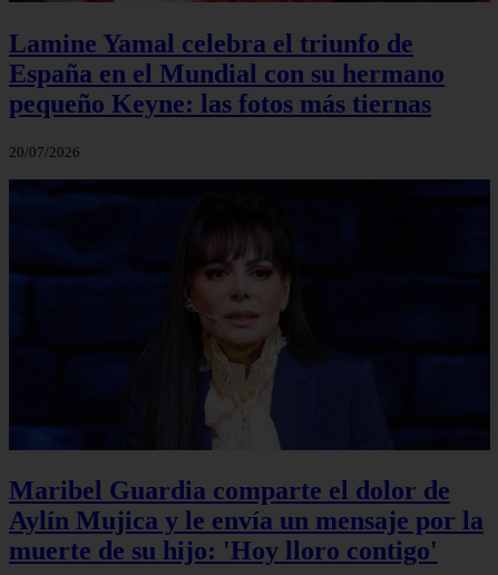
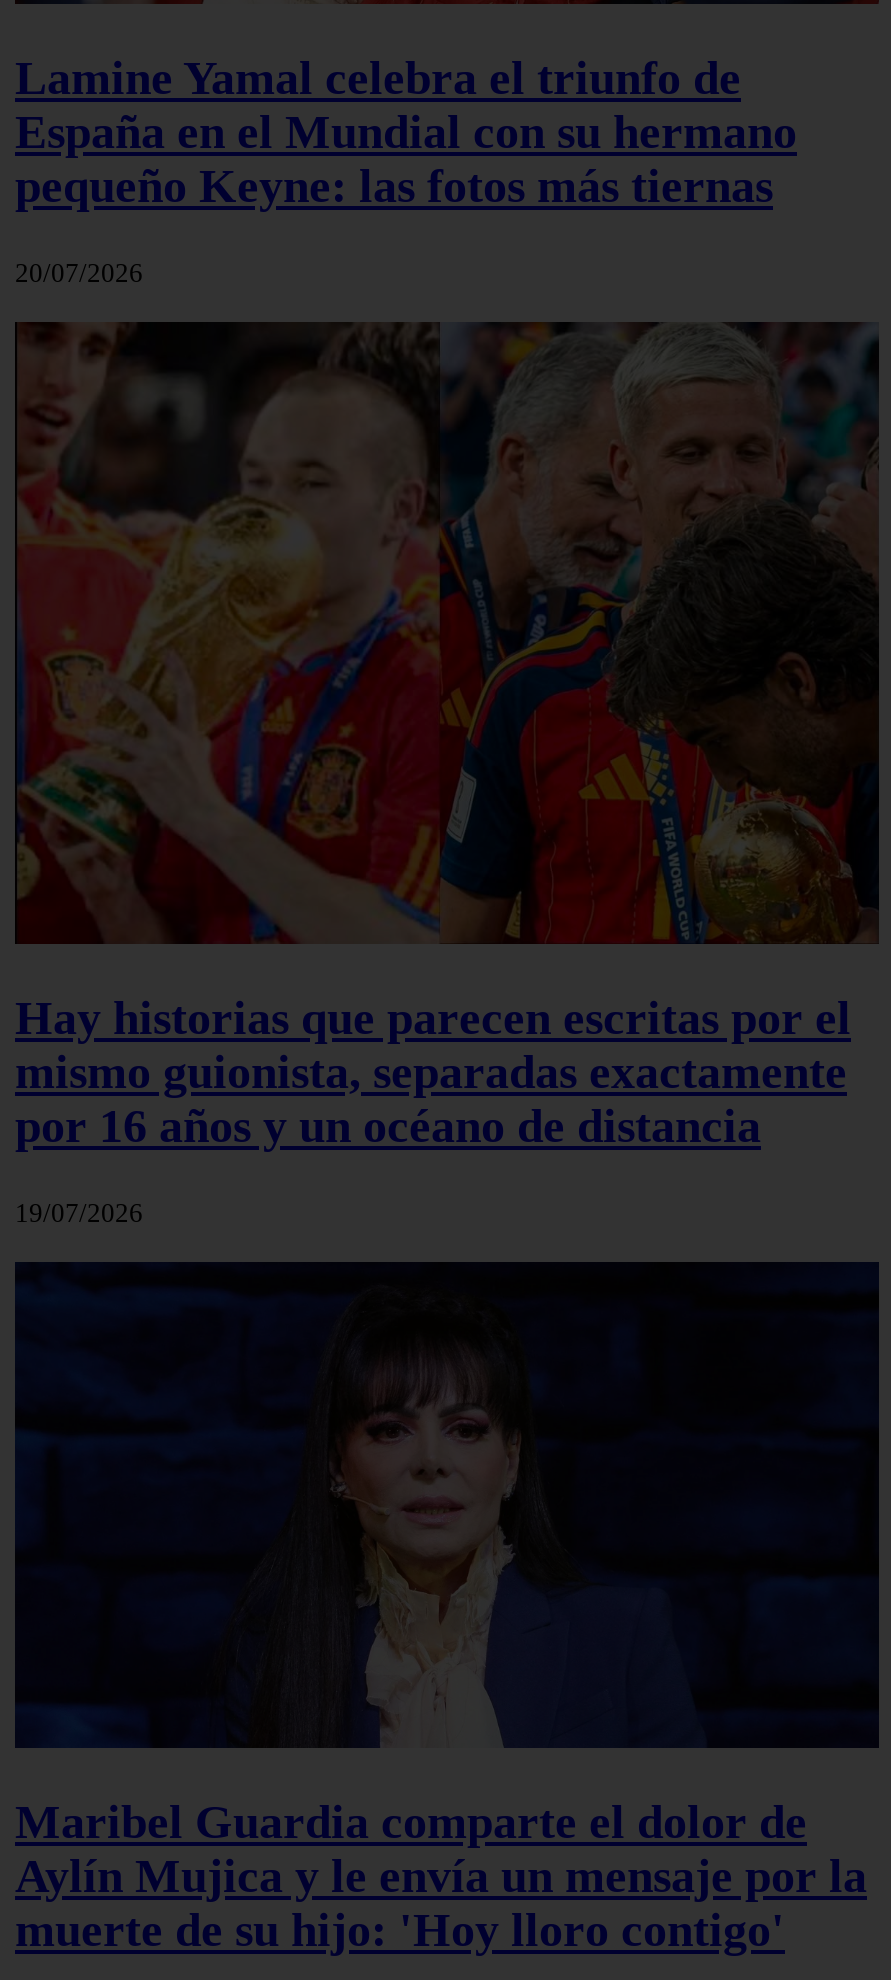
+ [image]
+ Hay historias que parecen escritas por el
+ mismo guionista, separadas exactamente
+ por 16 años y un océano de distancia
+ 19/07/2026
